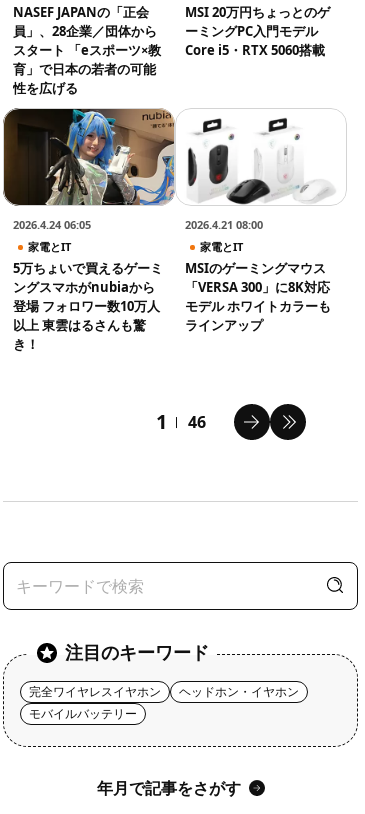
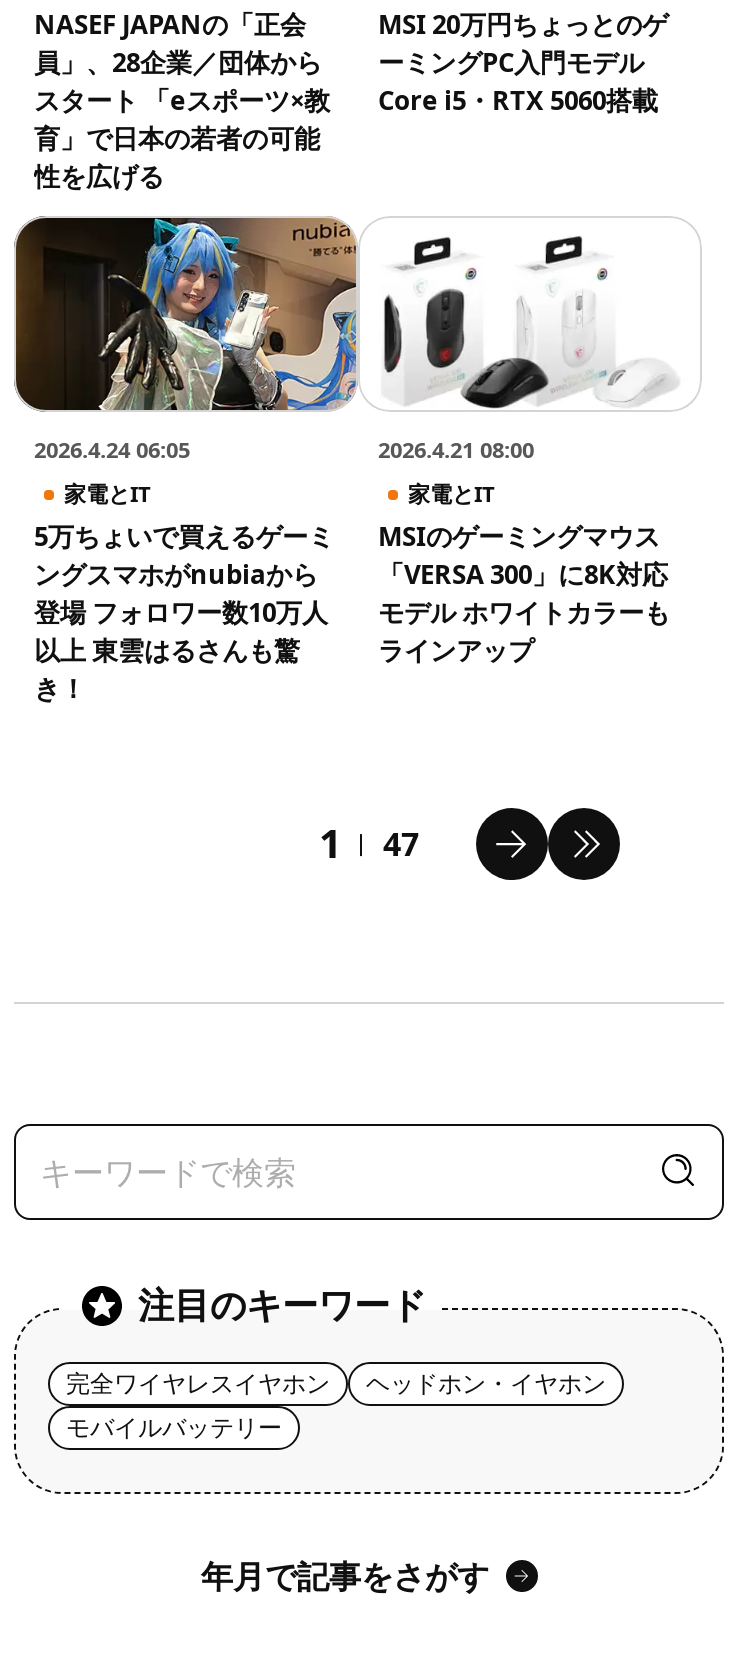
- 1 46
+ 1 47
